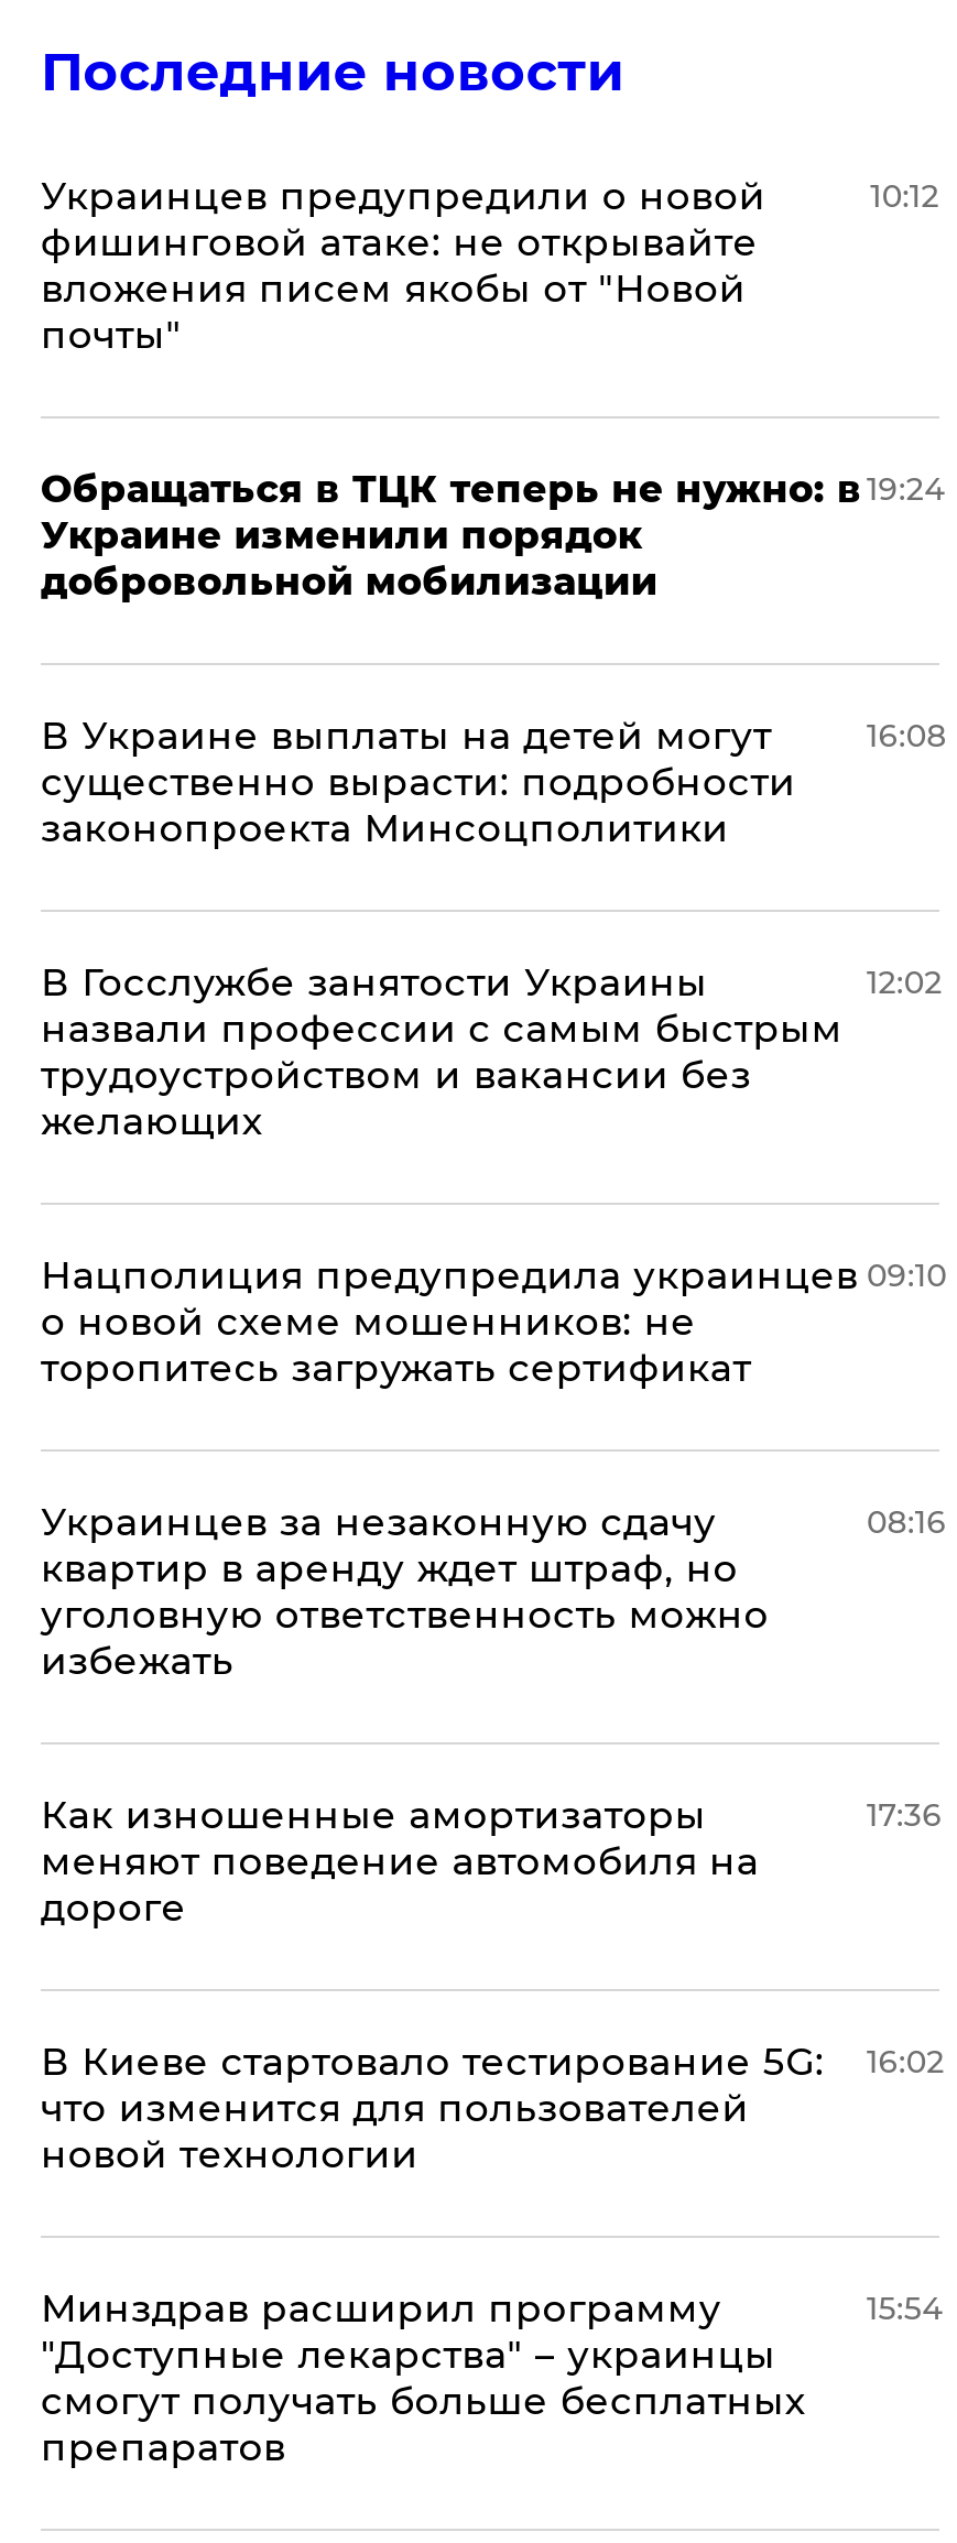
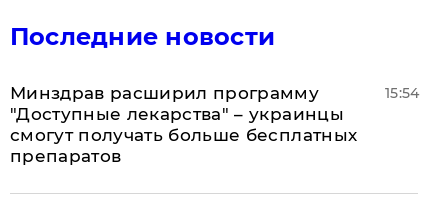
- Украинцев предупредили о новой
- фишинговой атаке: не открывайте
- вложения писем якобы от "Новой
- почты"

- 10:12

- Обращаться в ТЦК теперь не нужно: в
- Украине изменили порядок
- добровольной мобилизации

- 19:24

- В Украине выплаты на детей могут
- существенно вырасти: подробности
- законопроекта Минсоцполитики

- 16:08

- В Госслужбе занятости Украины
- назвали профессии с самым быстрым
- трудоустройством и вакансии без
- желающих

- 12:02

- Нацполиция предупредила украинцев
- о новой схеме мошенников: не
- торопитесь загружать сертификат

- 09:10

- Украинцев за незаконную сдачу
- квартир в аренду ждет штраф, но
- уголовную ответственность можно
- избежать

- 08:16

- Как изношенные амортизаторы
- меняют поведение автомобиля на
- дороге

- 17:36

- В Киеве стартовало тестирование 5G:
- что изменится для пользователей
- новой технологии

- 16:02
